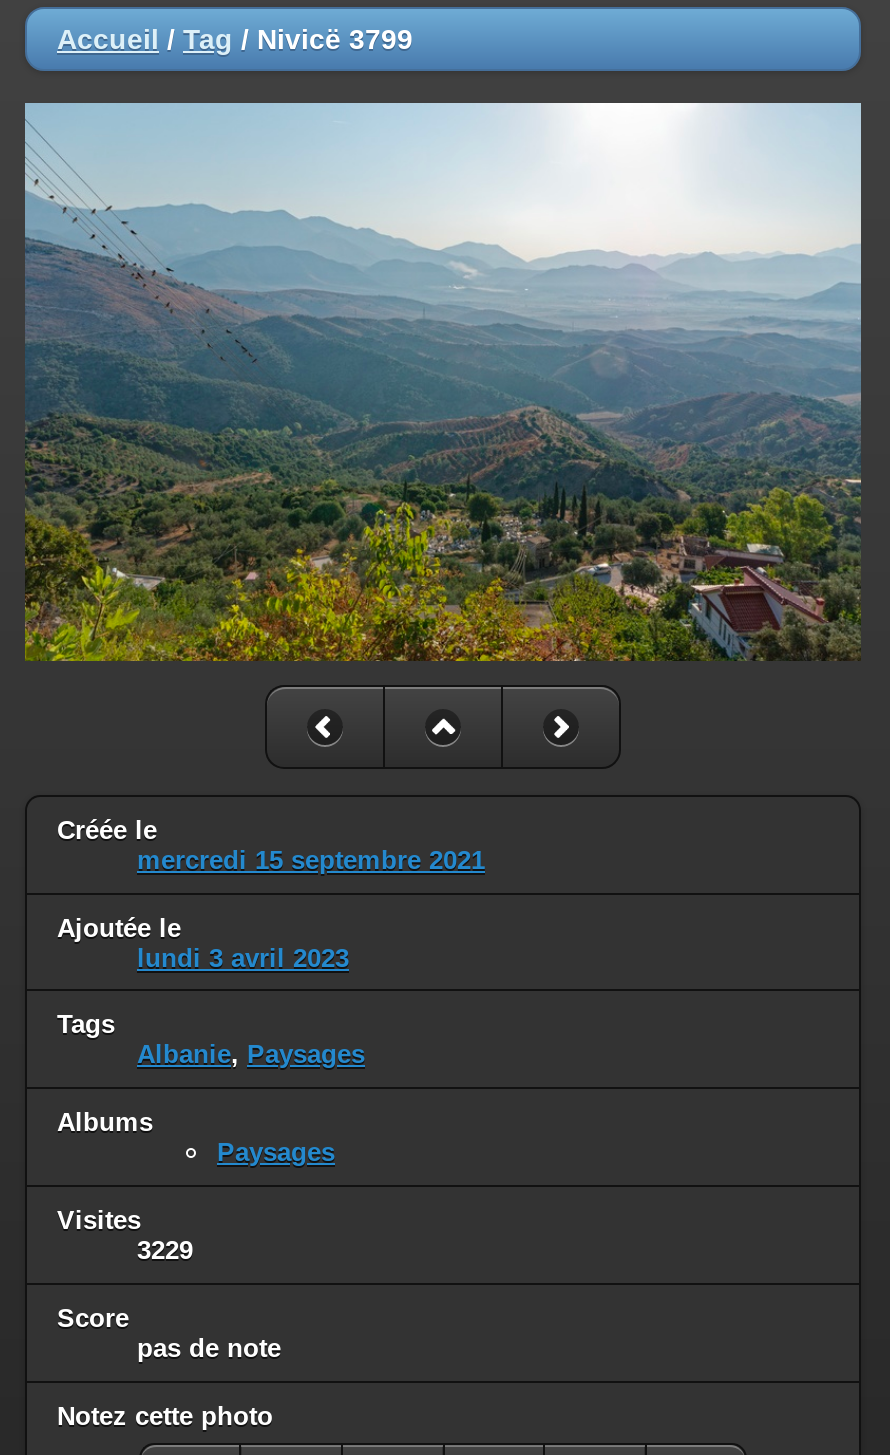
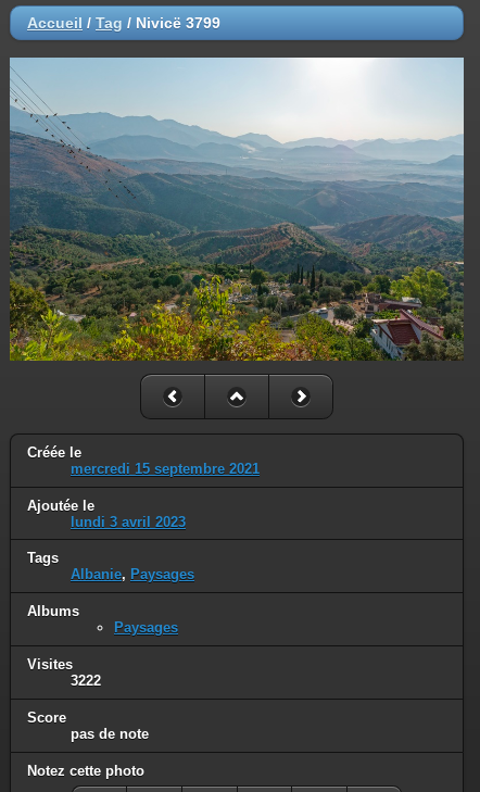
- 3229
+ 3222
